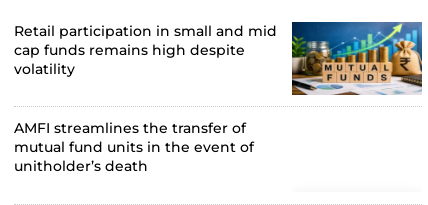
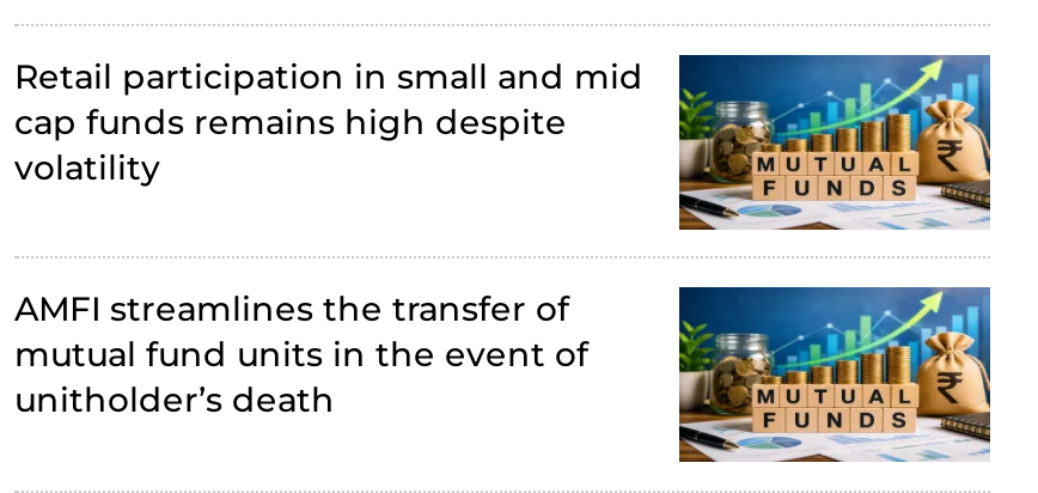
+ [image]
